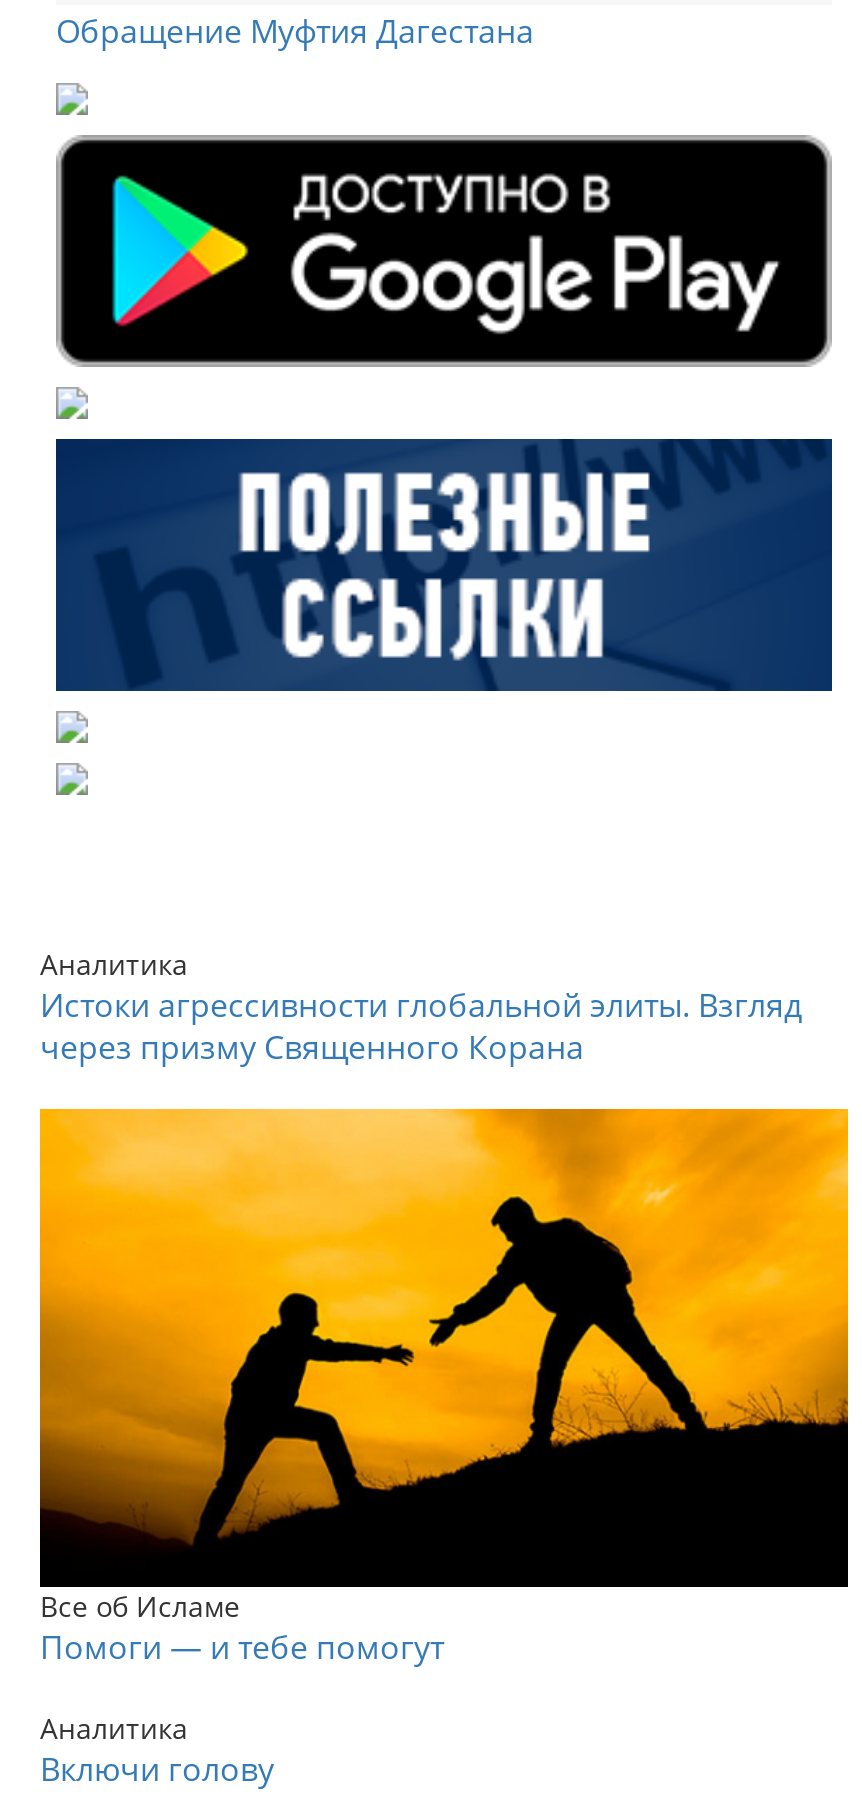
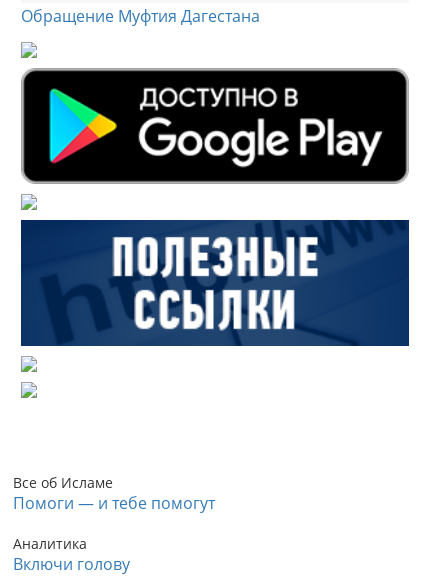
- Аналитика
- Истоки агрессивности глобальной элиты. Взгляд
- через призму Священного Корана

- [image]
